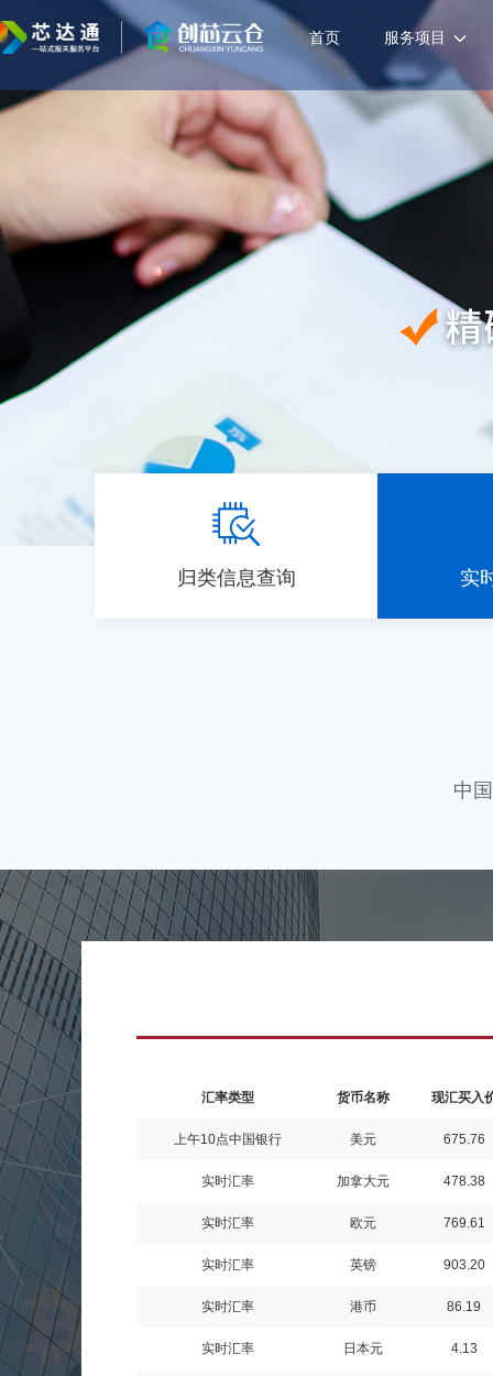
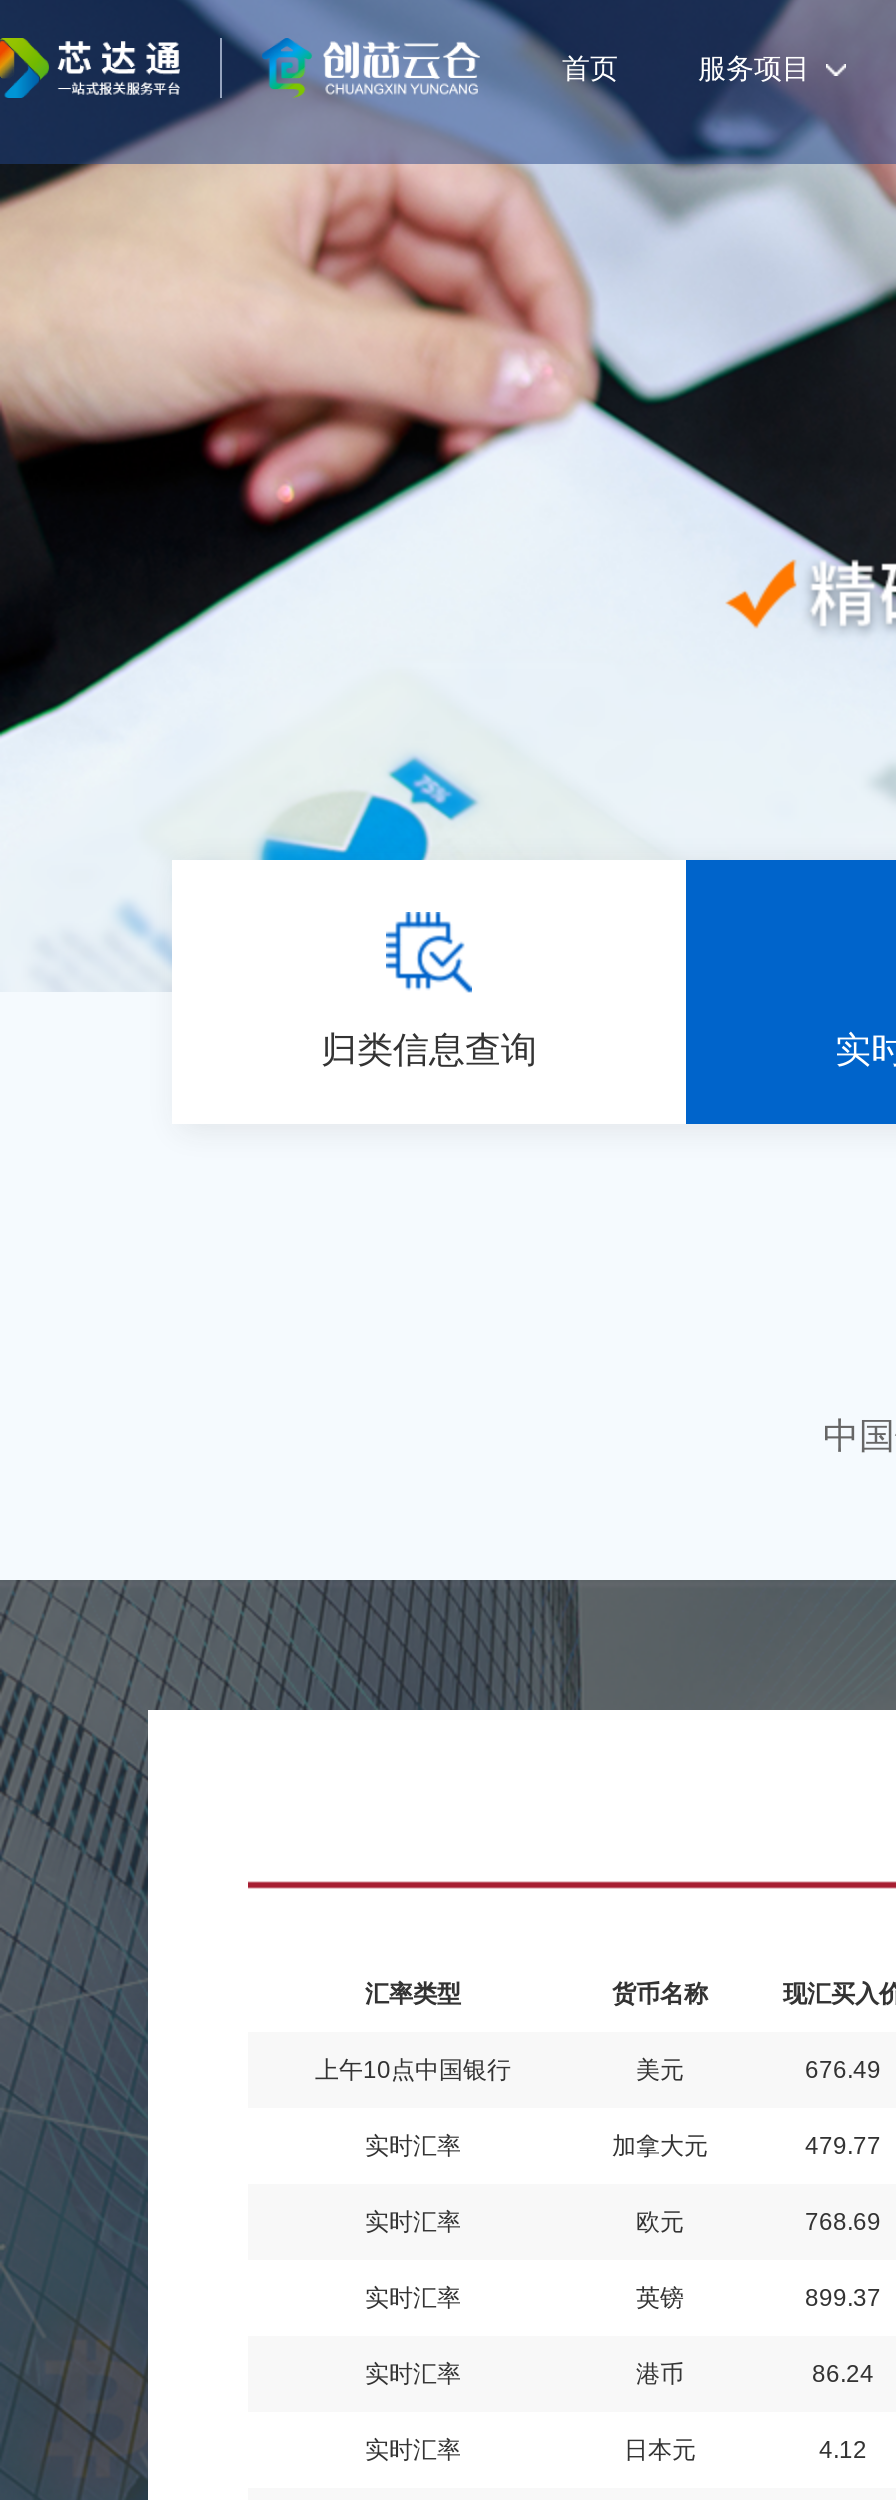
- 675.76
+ 676.49

- 478.38
+ 479.77

- 769.61
+ 768.69

- 903.20
+ 899.37

- 86.19
+ 86.24

- 4.13
+ 4.12
